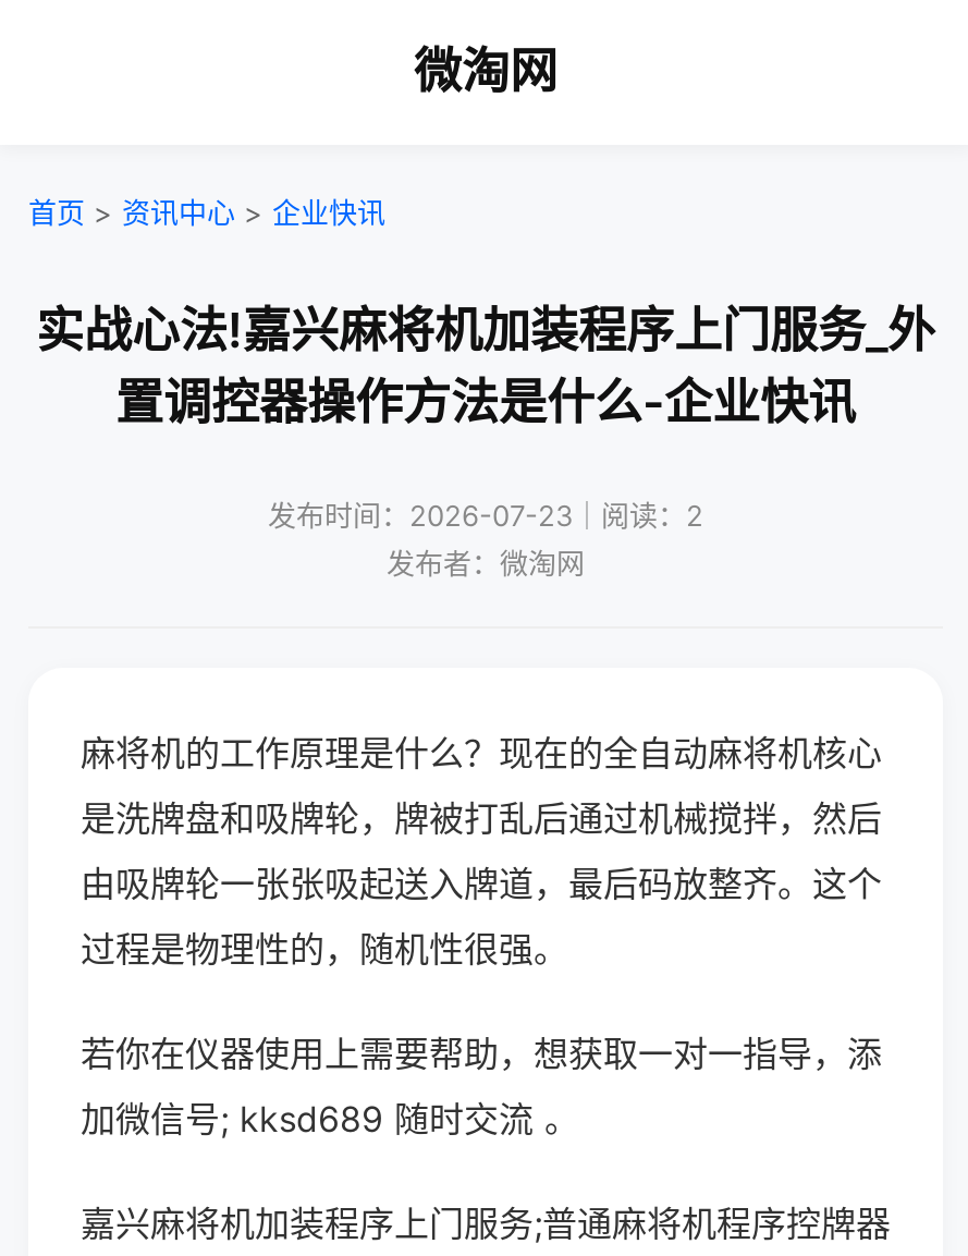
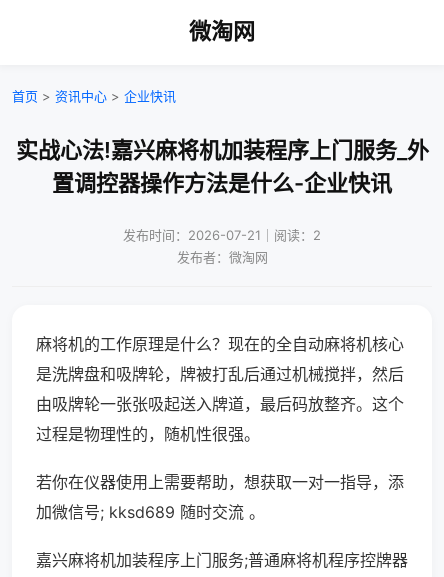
- 发布时间：2026-07-23｜阅读：2
+ 发布时间：2026-07-21｜阅读：2
